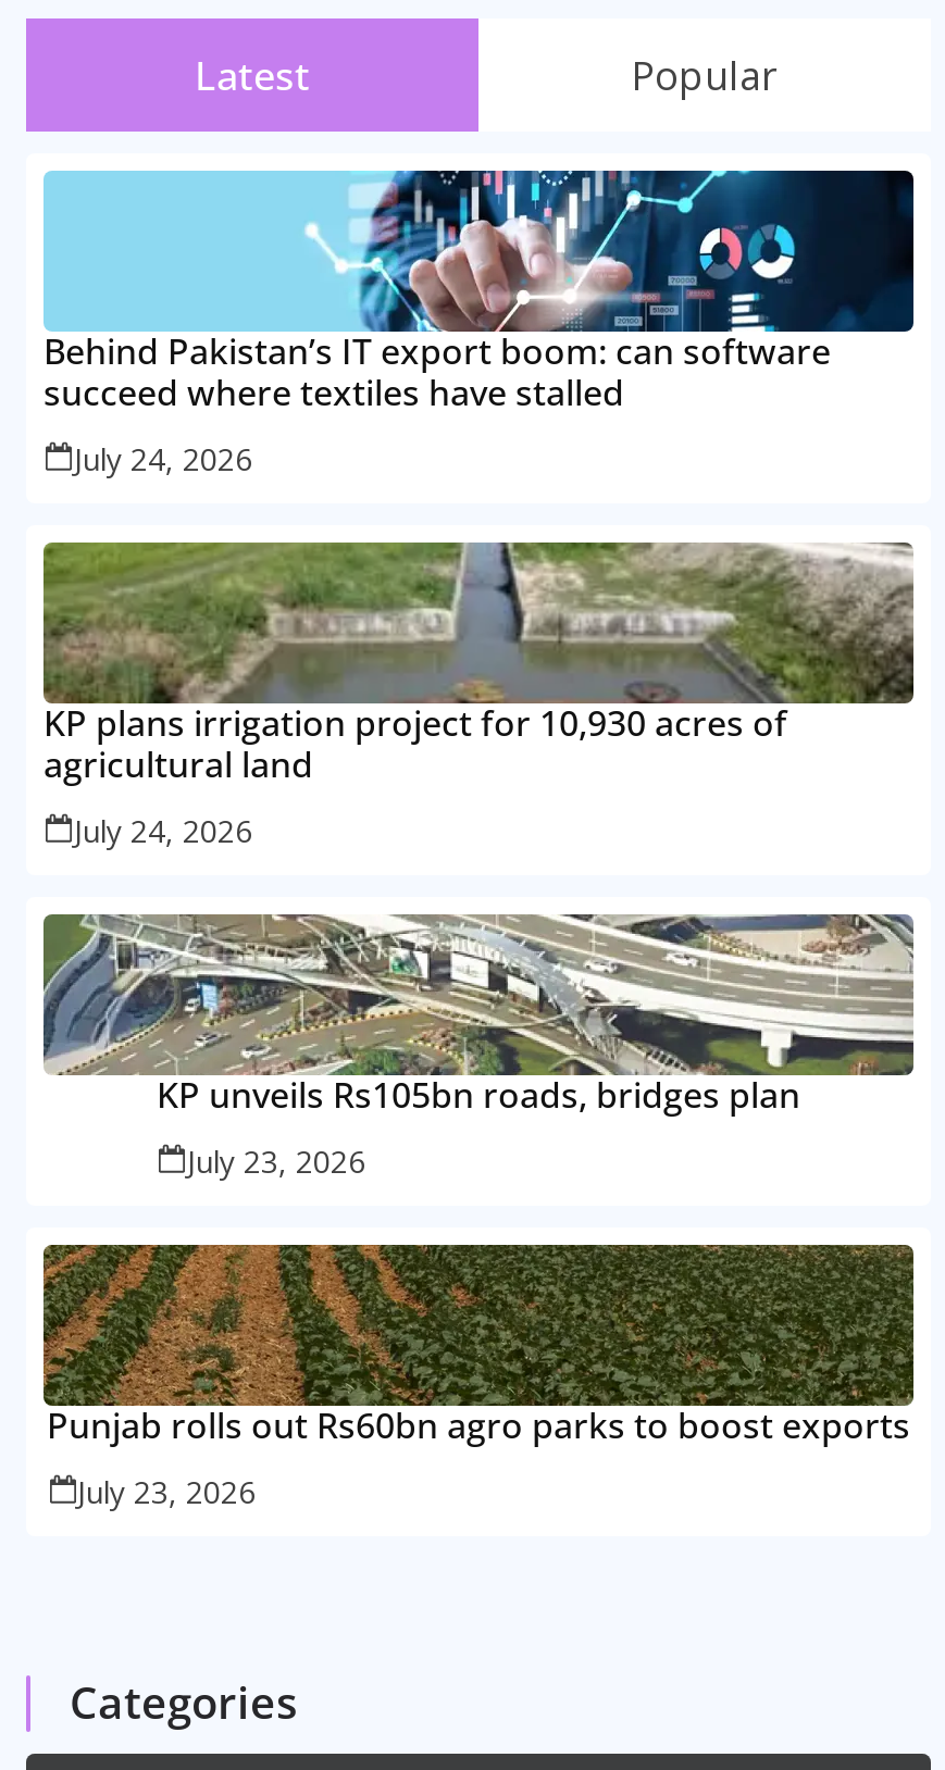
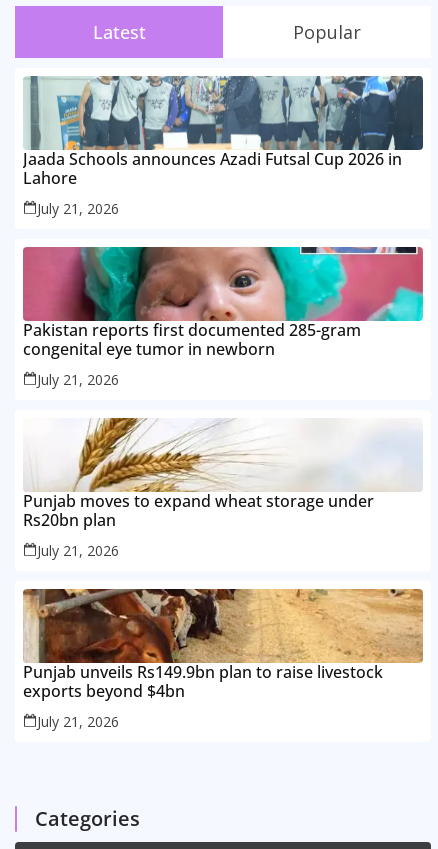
- [image]
- Behind Pakistan’s IT export boom: can software
- succeed where textiles have stalled
+ [image]
+ Jaada Schools announces Azadi Futsal Cup 2026 in
+ Lahore

- July 24, 2026
+ July 21, 2026

- [image]
- KP plans irrigation project for 10,930 acres of
- agricultural land
+ [image]
+ Pakistan reports first documented 285-gram
+ congenital eye tumor in newborn

- July 24, 2026
+ July 21, 2026

- [image]
- KP unveils Rs105bn roads, bridges plan
+ [image]
+ Punjab moves to expand wheat storage under
+ Rs20bn plan

- July 23, 2026
+ July 21, 2026

- [image]
- Punjab rolls out Rs60bn agro parks to boost exports
+ [image]
+ Punjab unveils Rs149.9bn plan to raise livestock
+ exports beyond $4bn

- July 23, 2026
+ July 21, 2026
